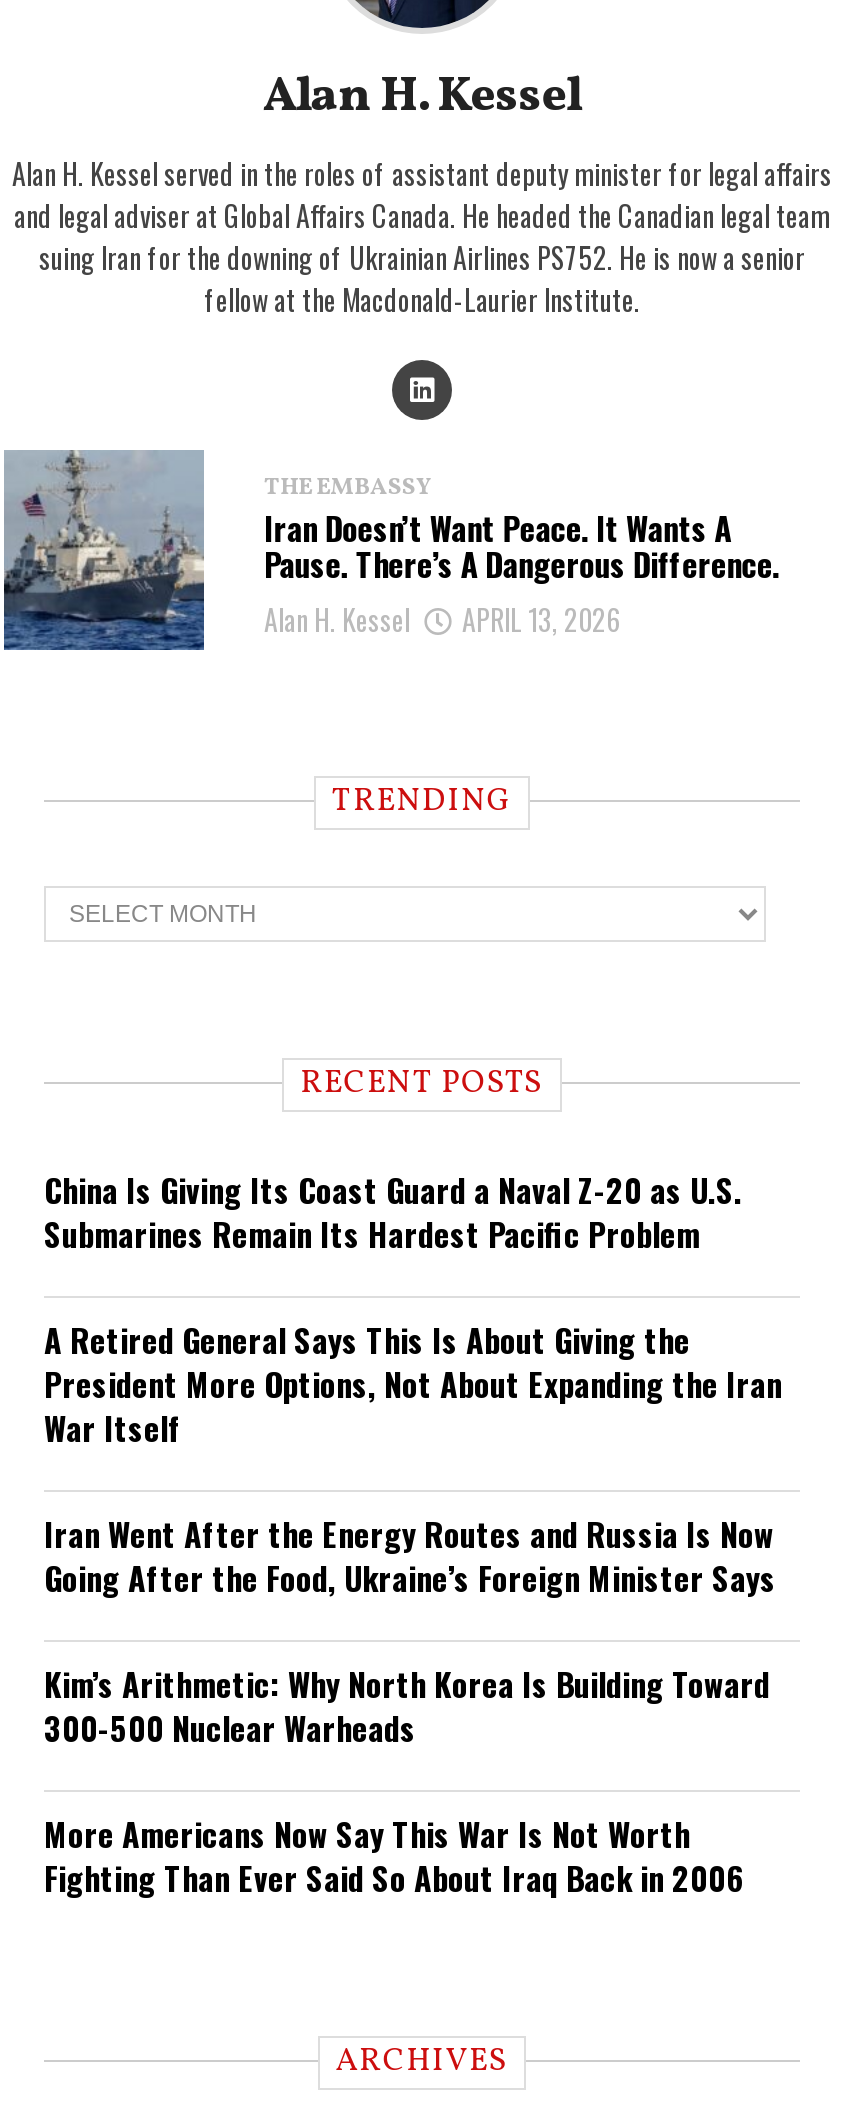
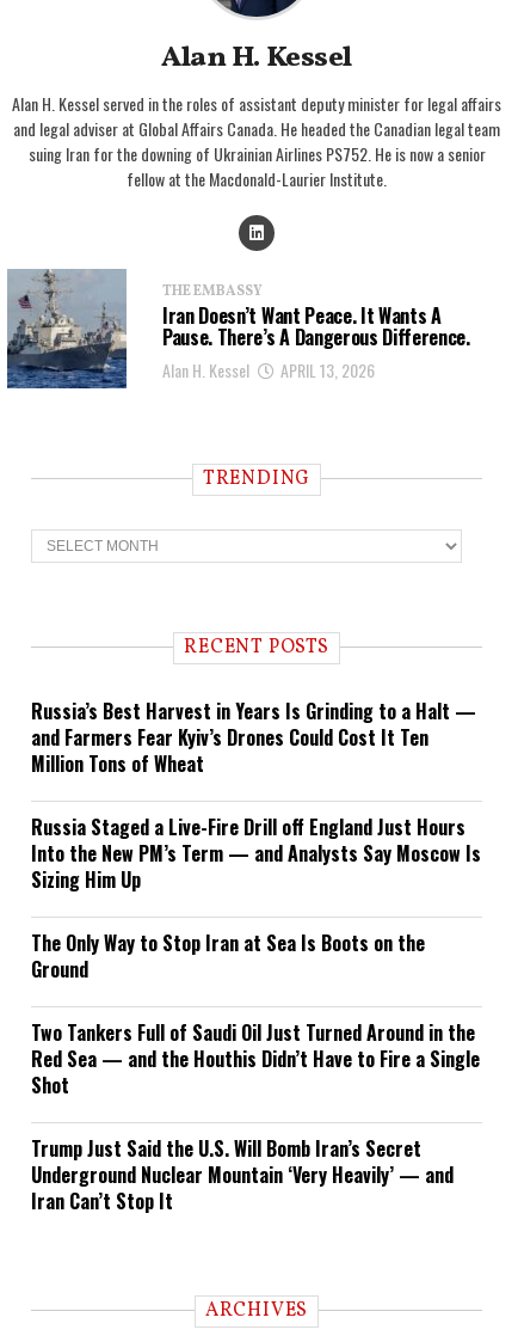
- China Is Giving Its Coast Guard a Naval Z-20 as U.S.
- Submarines Remain Its Hardest Pacific Problem
+ Russia’s Best Harvest in Years Is Grinding to a Halt —
+ and Farmers Fear Kyiv’s Drones Could Cost It Ten
+ Million Tons of Wheat

- A Retired General Says This Is About Giving the
- President More Options, Not About Expanding the Iran
- War Itself
+ Russia Staged a Live-Fire Drill off England Just Hours
+ Into the New PM’s Term — and Analysts Say Moscow Is
+ Sizing Him Up

- Iran Went After the Energy Routes and Russia Is Now
- Going After the Food, Ukraine’s Foreign Minister Says
+ The Only Way to Stop Iran at Sea Is Boots on the
+ Ground

- Kim’s Arithmetic: Why North Korea Is Building Toward
- 300-500 Nuclear Warheads
+ Two Tankers Full of Saudi Oil Just Turned Around in the
+ Red Sea — and the Houthis Didn’t Have to Fire a Single
+ Shot

- More Americans Now Say This War Is Not Worth
- Fighting Than Ever Said So About Iraq Back in 2006
+ Trump Just Said the U.S. Will Bomb Iran’s Secret
+ Underground Nuclear Mountain ‘Very Heavily’ — and
+ Iran Can’t Stop It
